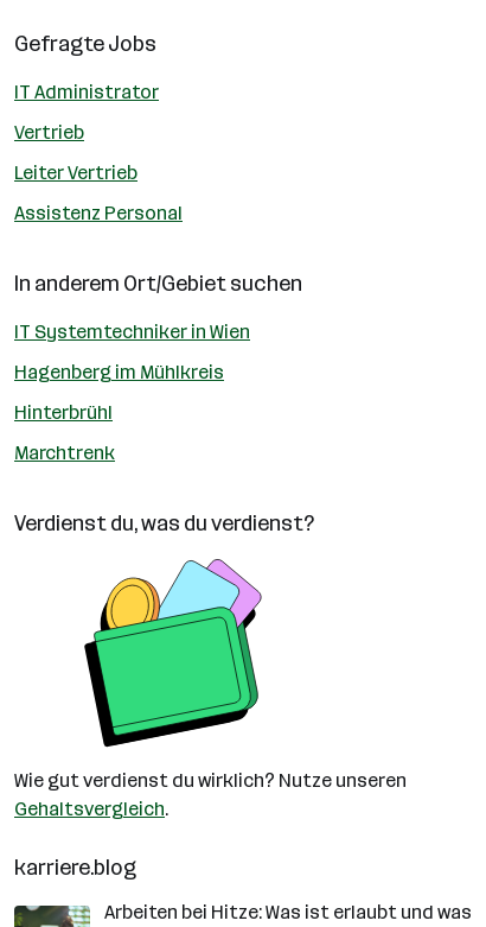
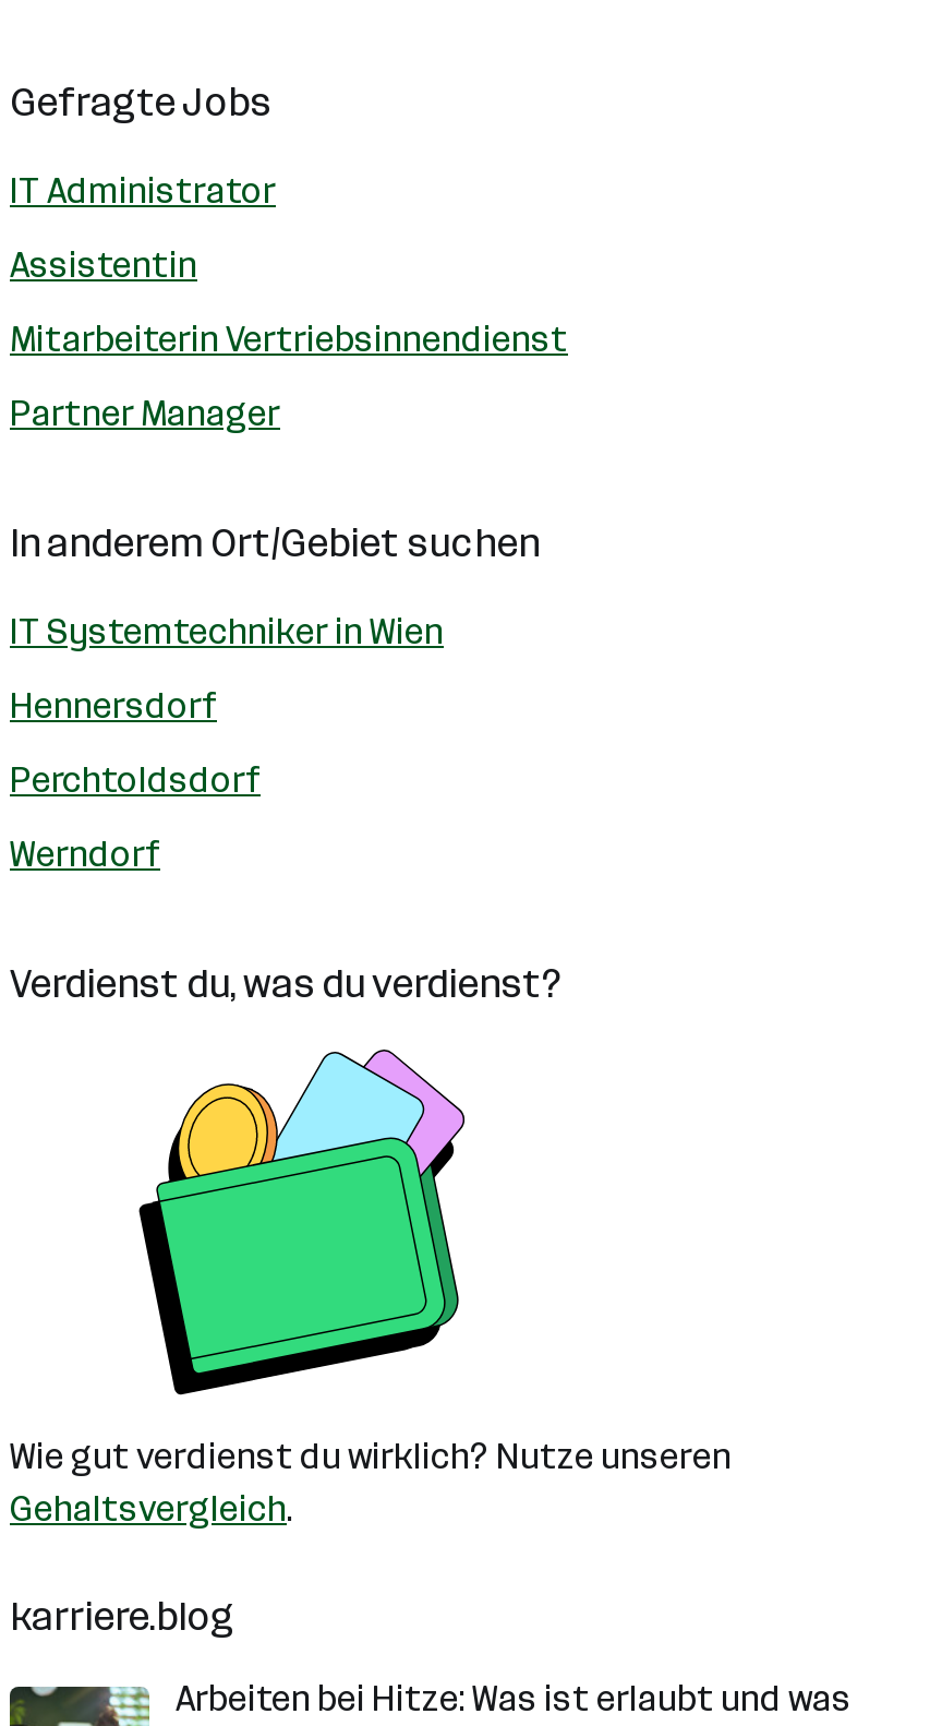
- Vertrieb
+ Assistentin

- Leiter Vertrieb
+ Mitarbeiterin Vertriebsinnendienst

- Assistenz Personal
+ Partner Manager

- Hagenberg im Mühlkreis
+ Hennersdorf

- Hinterbrühl
+ Perchtoldsdorf

- Marchtrenk
+ Werndorf
